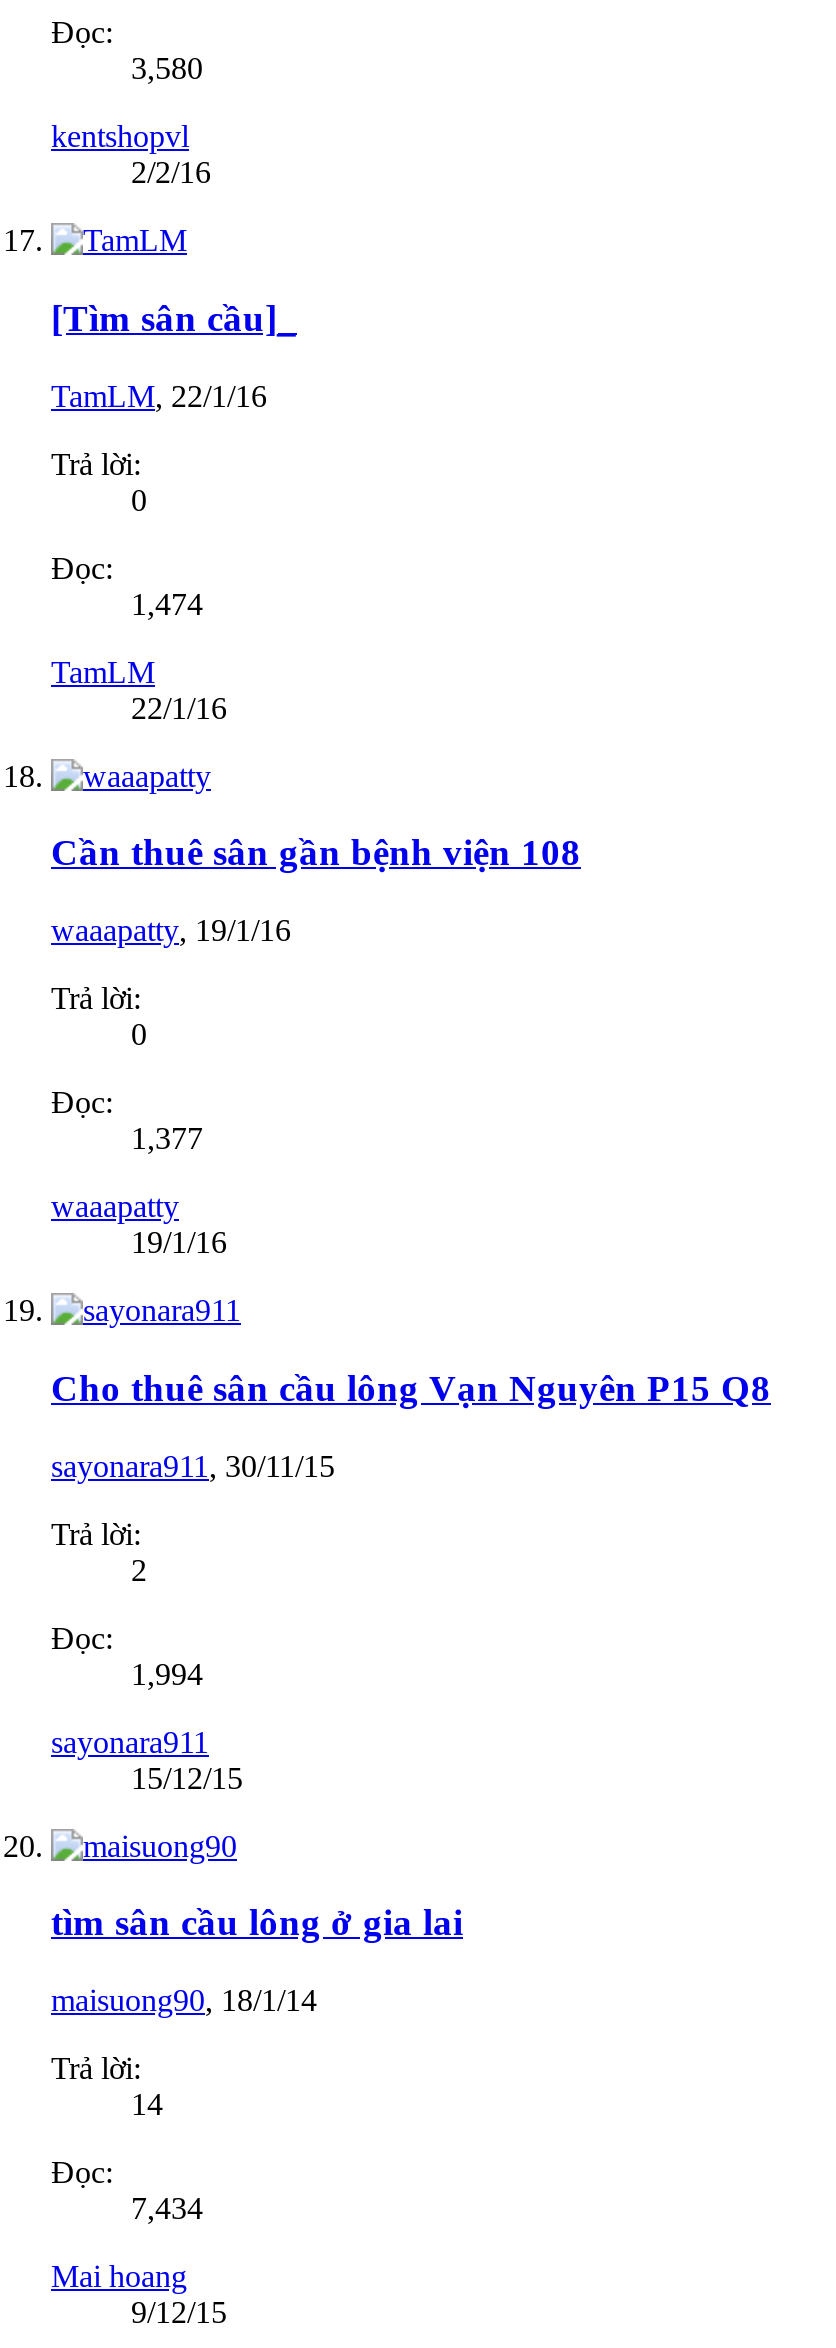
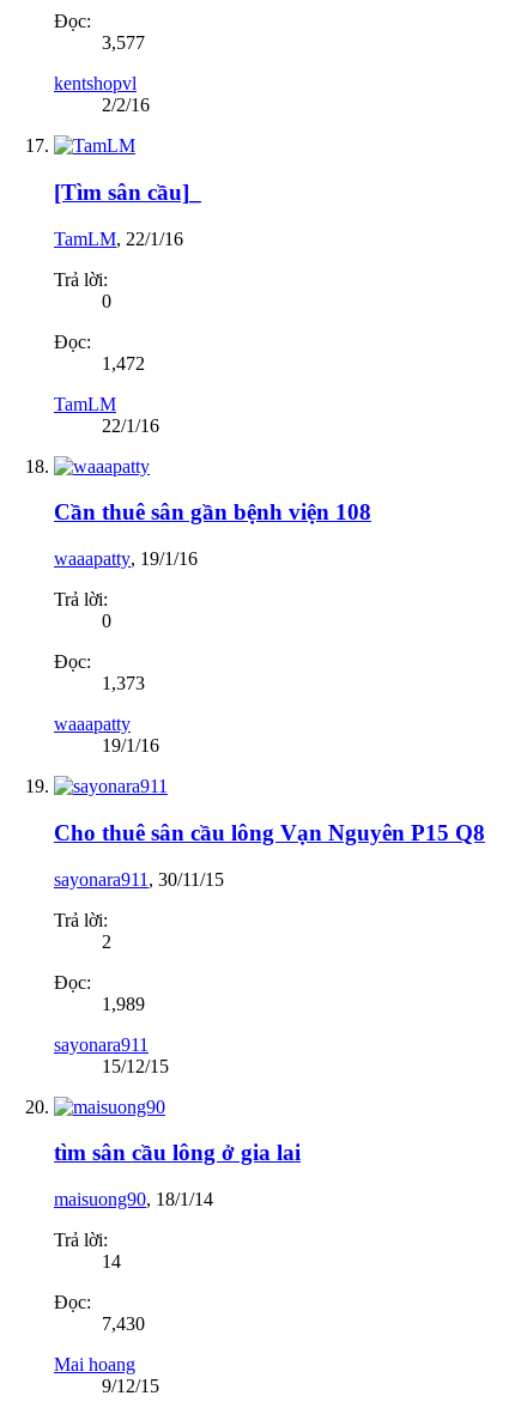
- 3,580
+ 3,577

- 1,474
+ 1,472

- 1,377
+ 1,373

- 1,994
+ 1,989

- 7,434
+ 7,430
